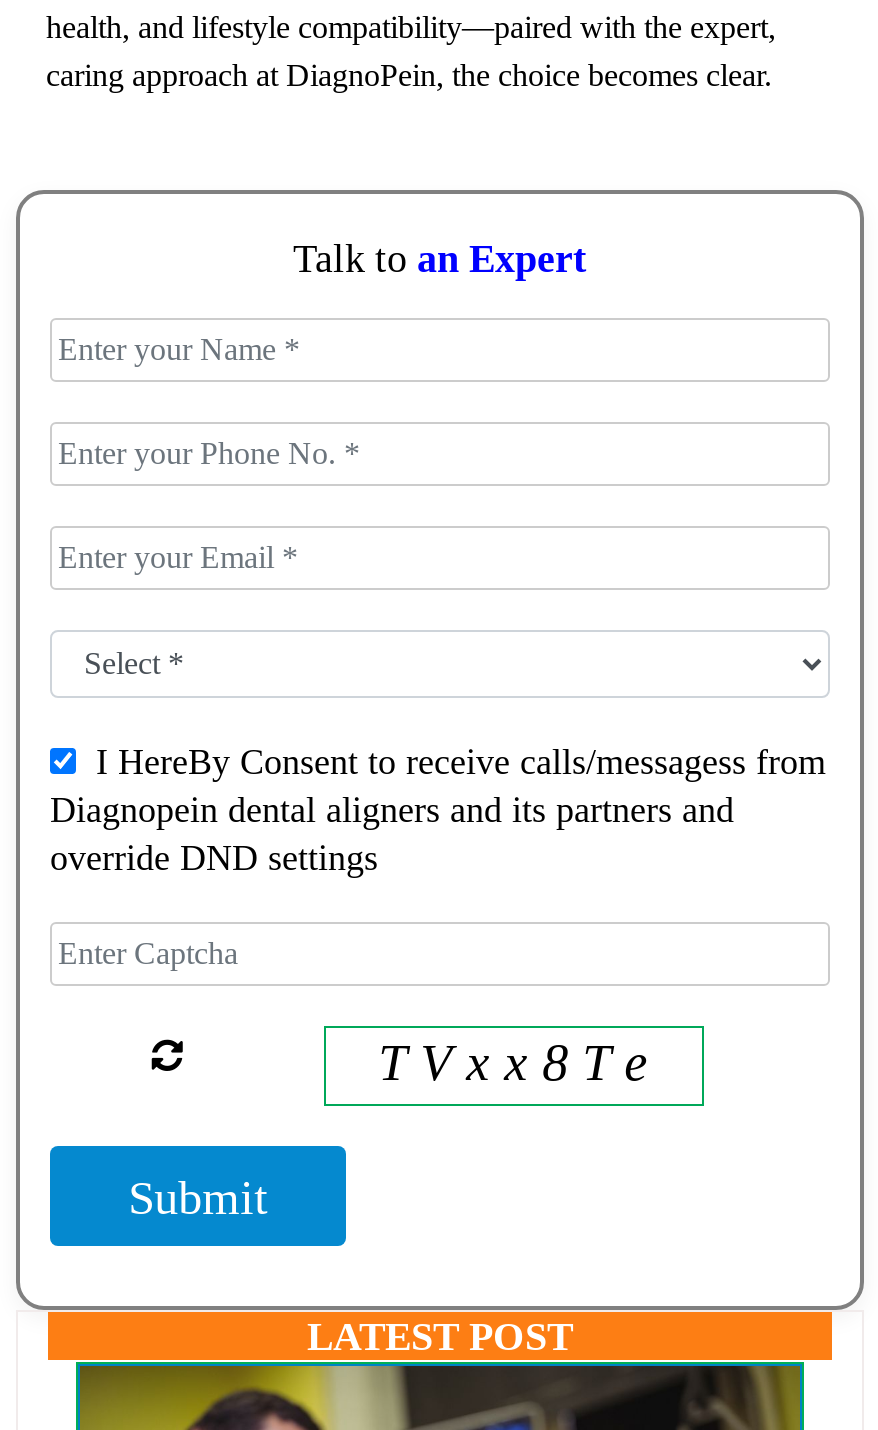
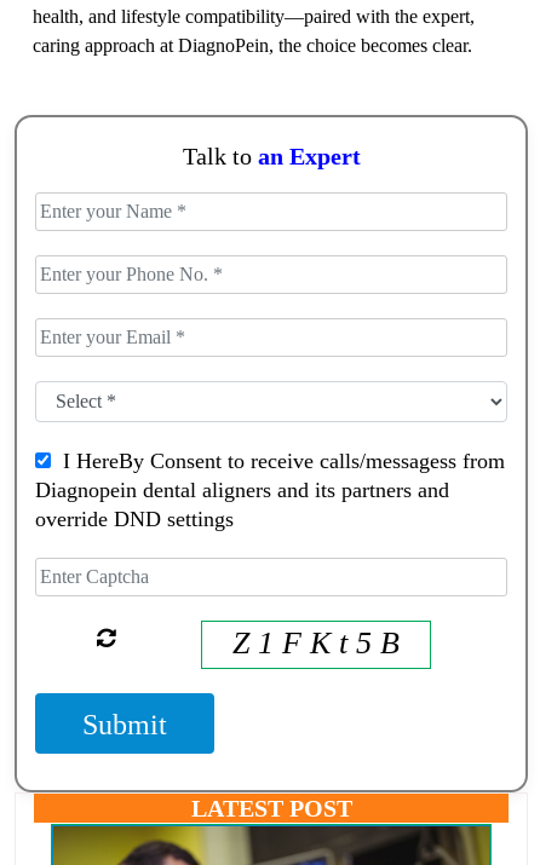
- T V x x 8 T e
+ Z 1 F K t 5 B
